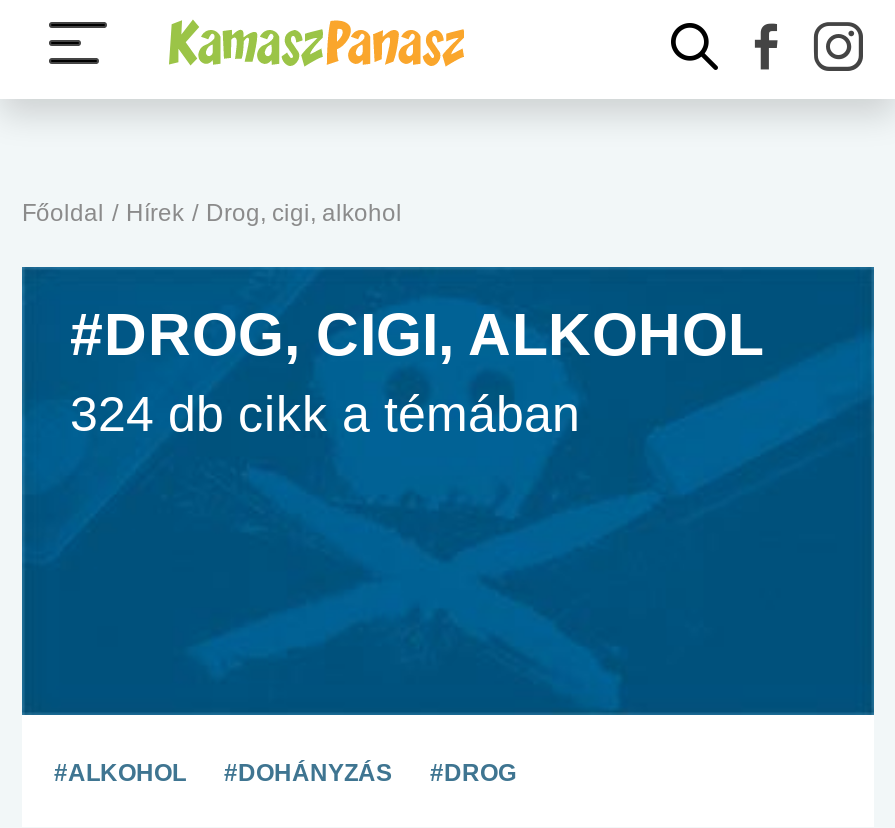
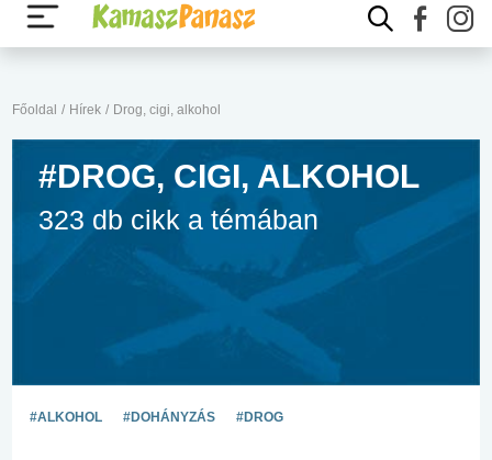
- 324 db cikk a témában
+ 323 db cikk a témában
